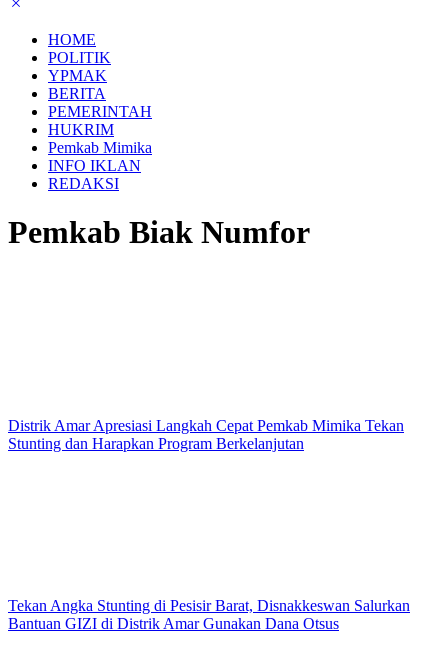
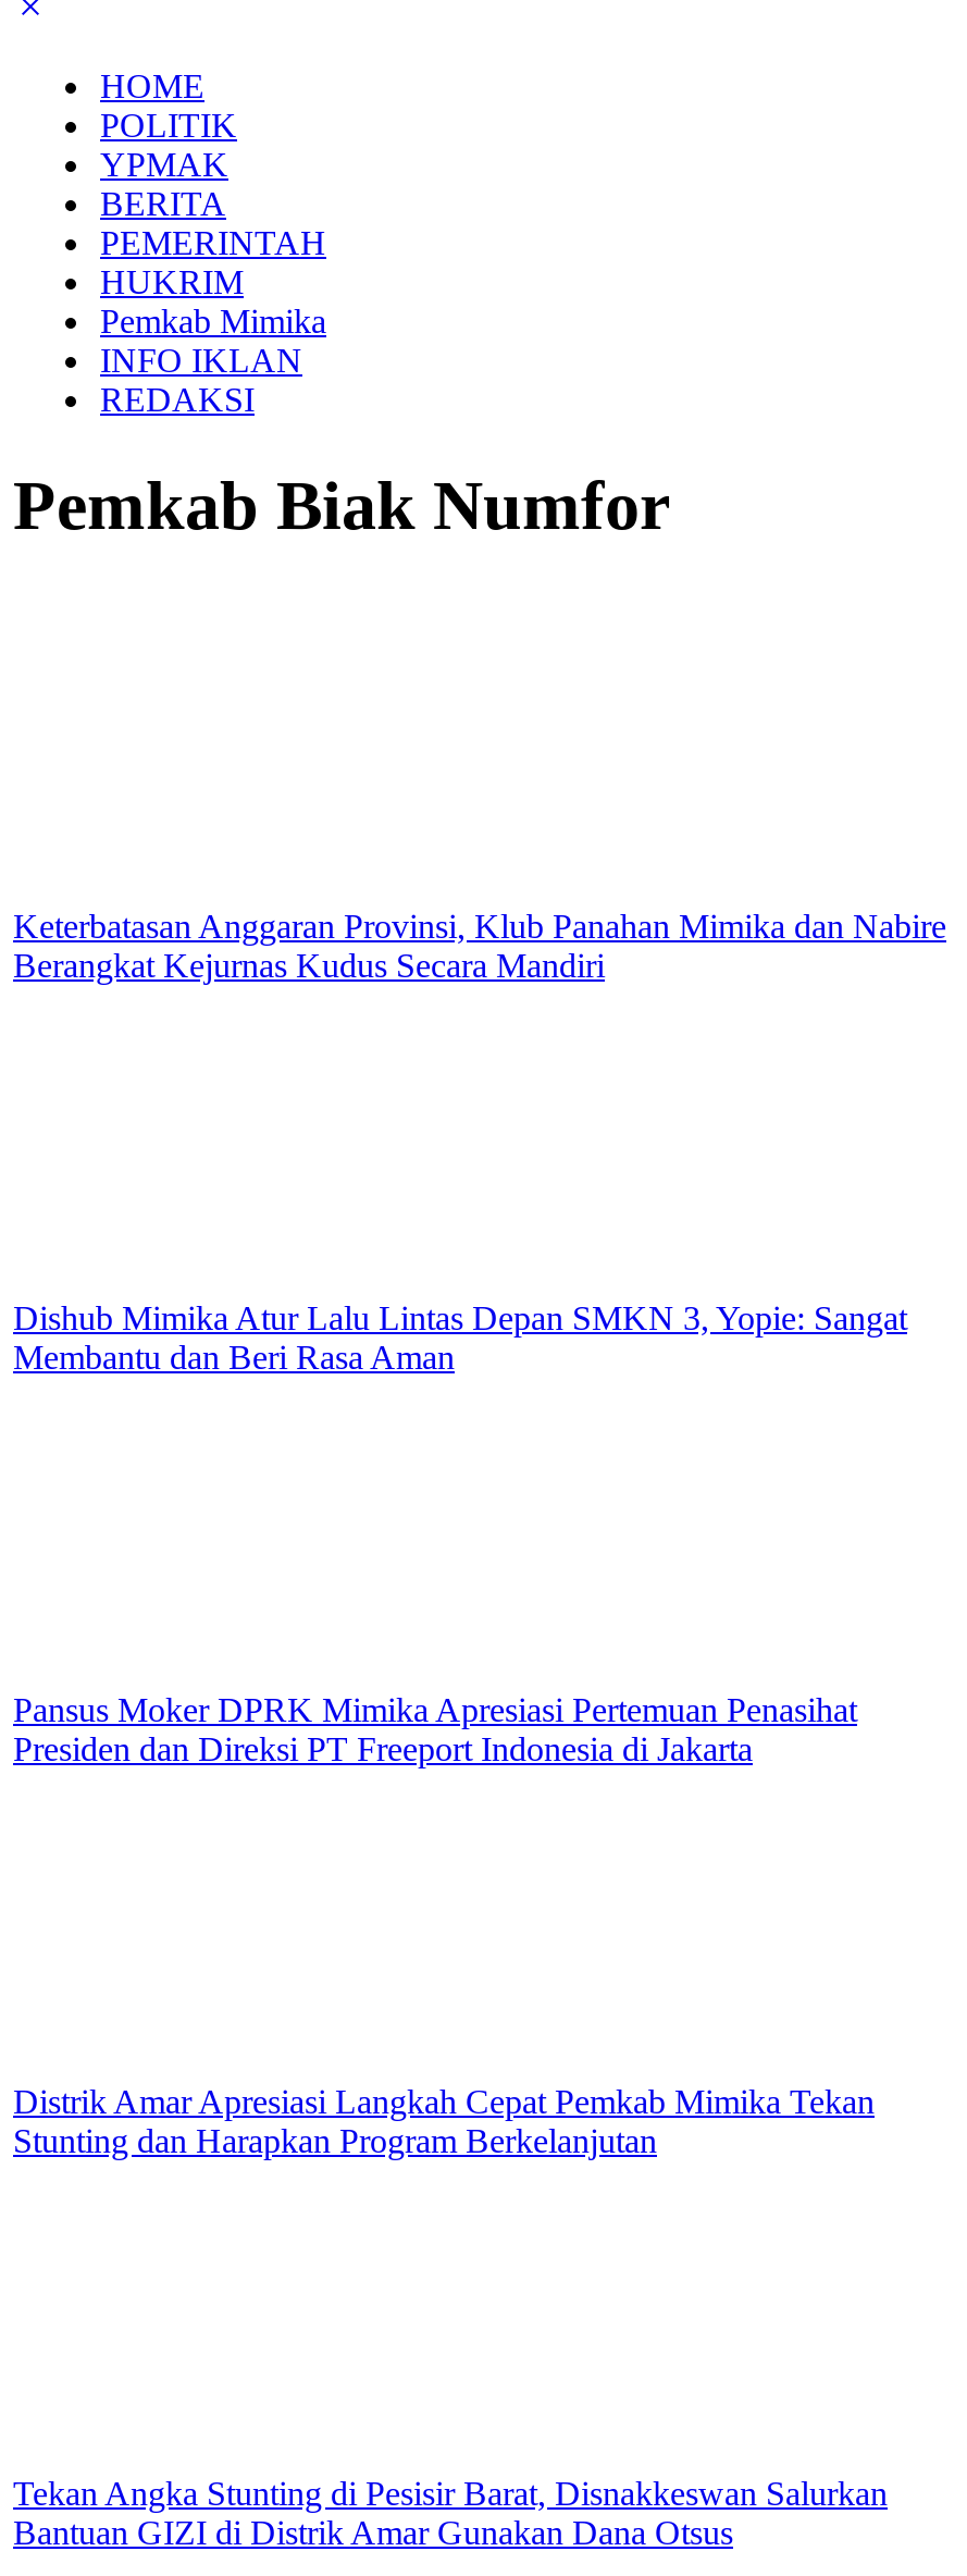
+ Keterbatasan Anggaran Provinsi, Klub Panahan Mimika dan Nabire
+ Berangkat Kejurnas Kudus Secara Mandiri

+ Dishub Mimika Atur Lalu Lintas Depan SMKN 3, Yopie: Sangat
+ Membantu dan Beri Rasa Aman

+ Pansus Moker DPRK Mimika Apresiasi Pertemuan Penasihat
+ Presiden dan Direksi PT Freeport Indonesia di Jakarta
